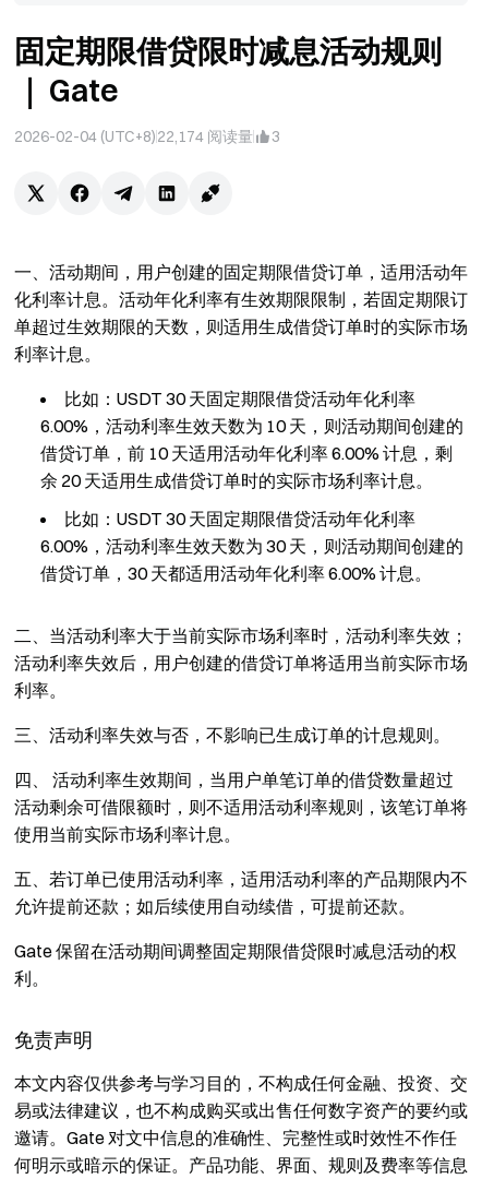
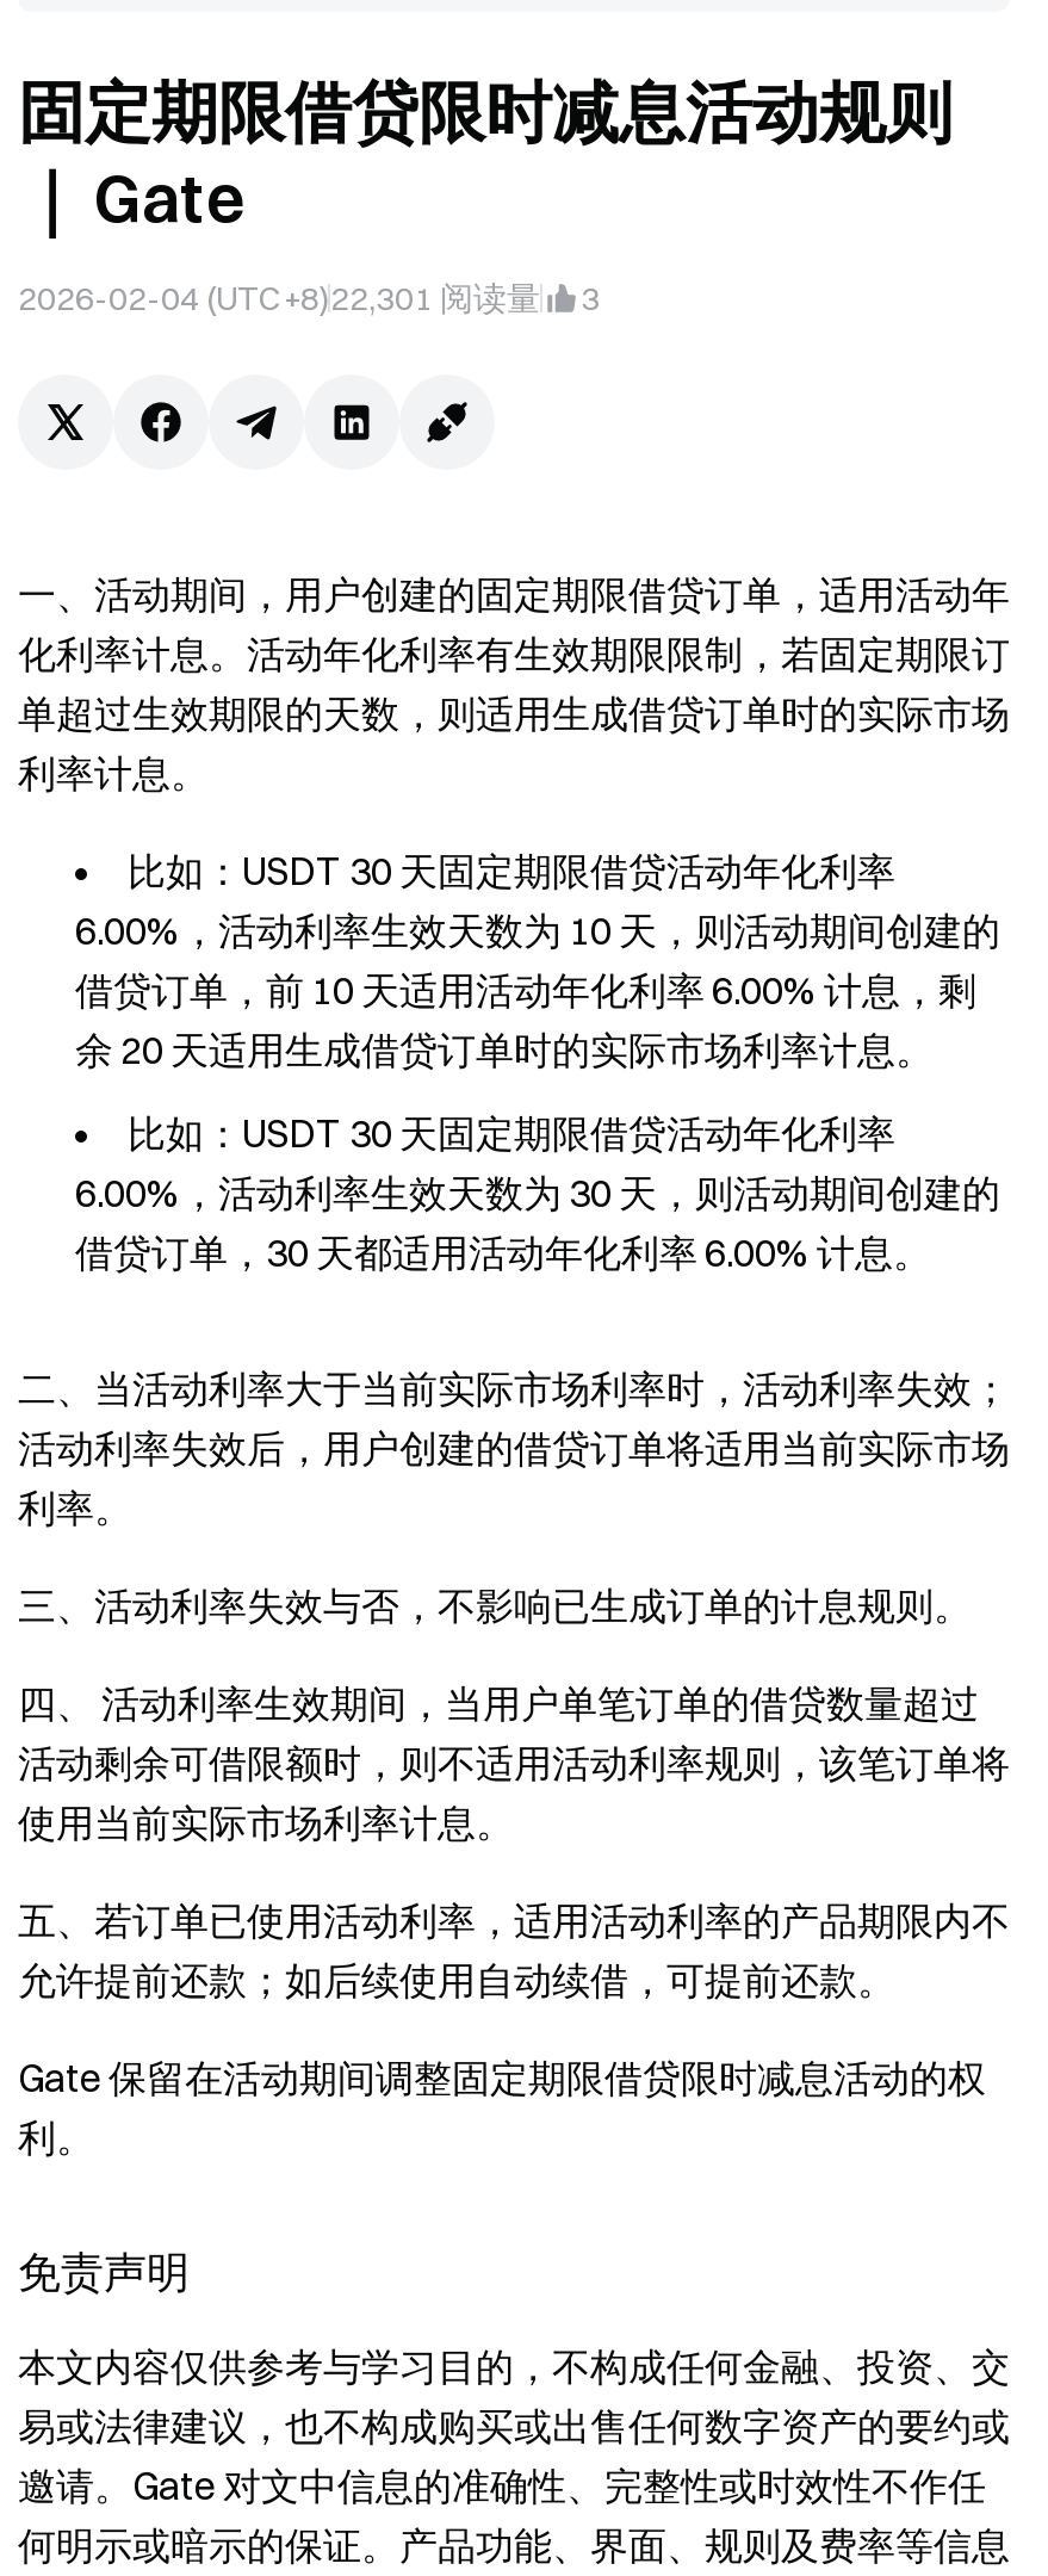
- 2026-02-04 (UTC+8)22,174阅读量 3
+ 2026-02-04 (UTC+8)22,301阅读量 3
